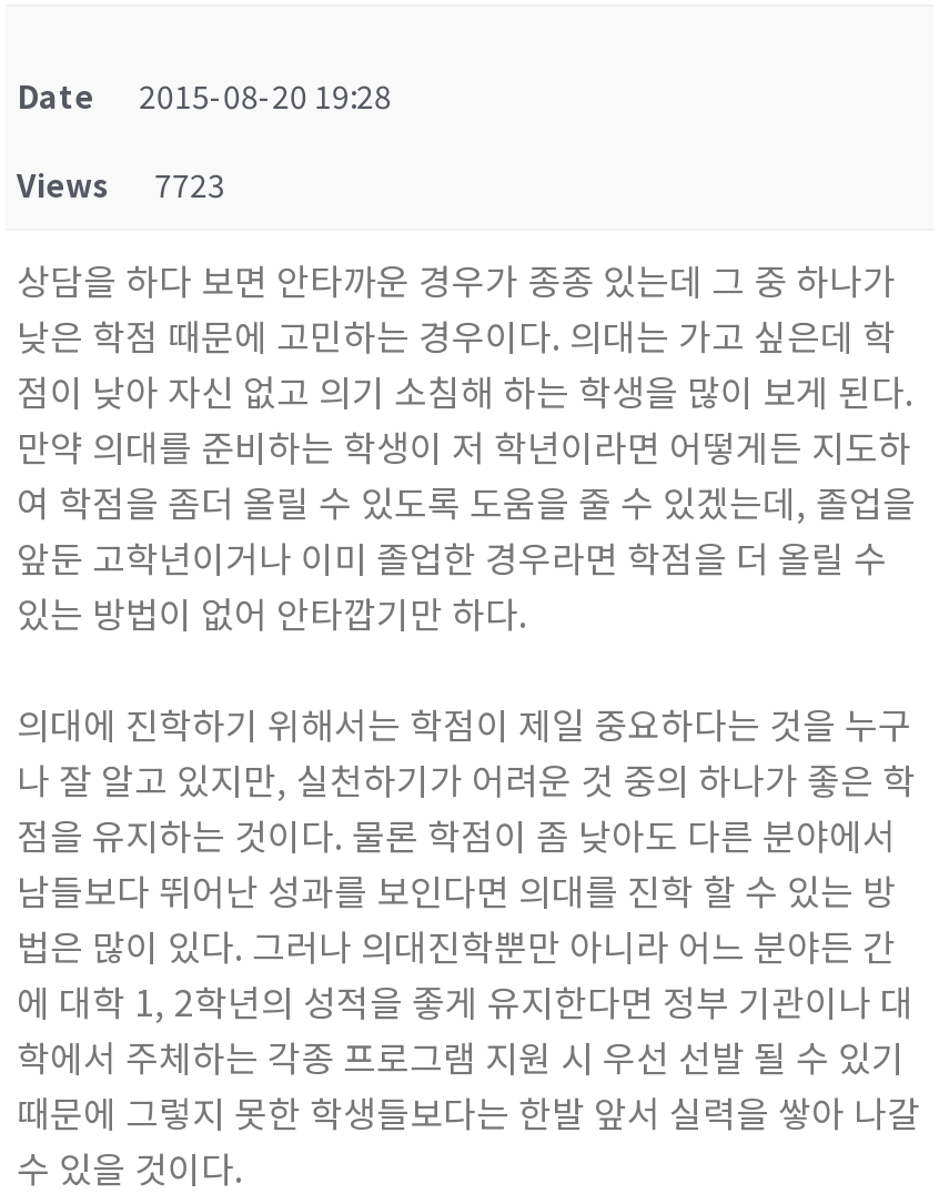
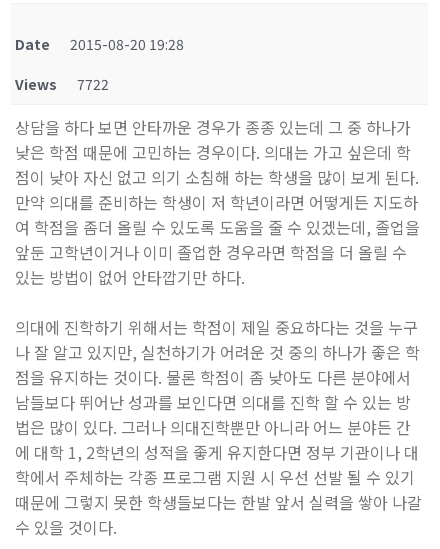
- Views 7723
+ Views 7722
